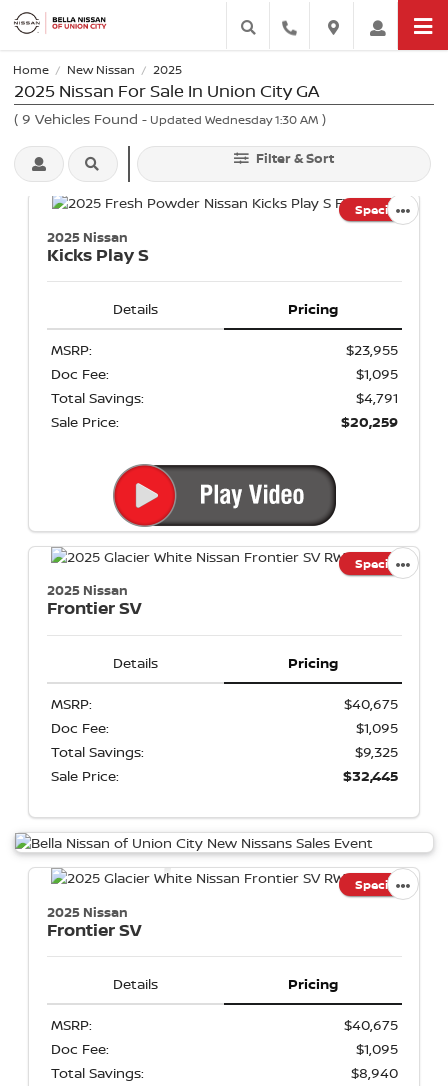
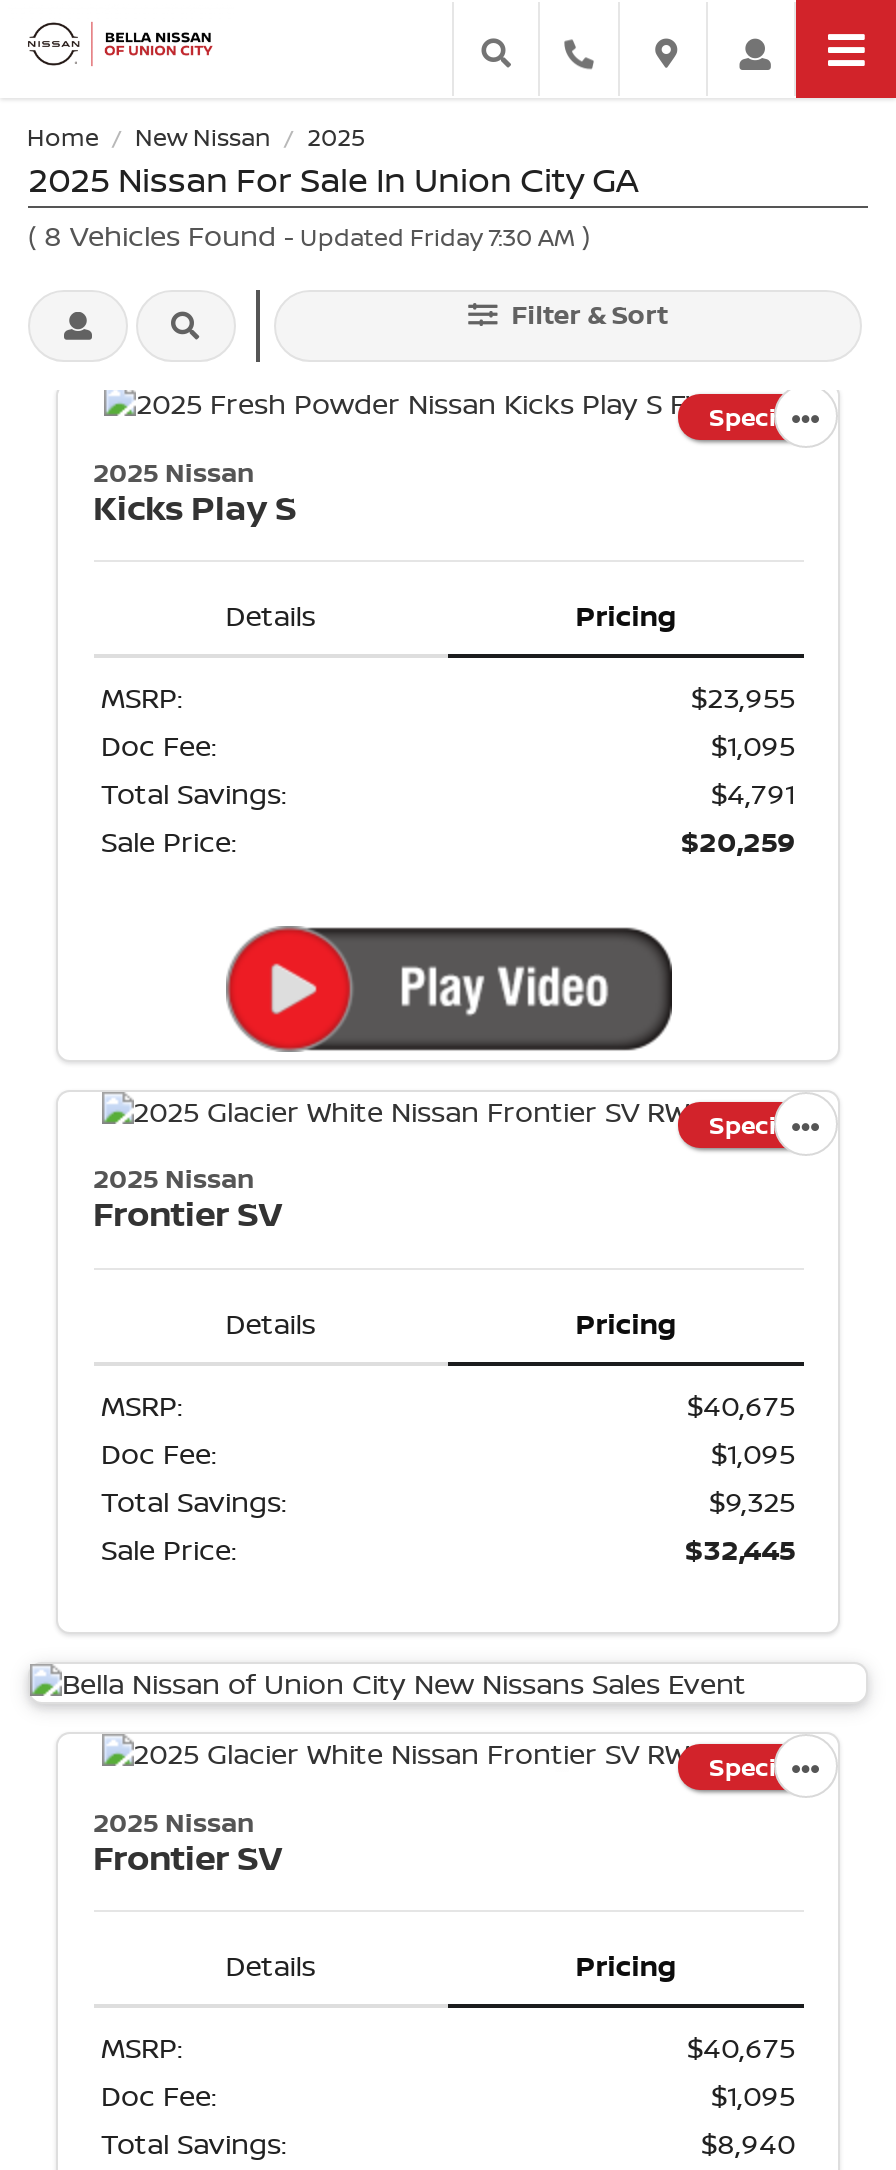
- (9 Vehicles Found - Updated Wednesday 1:30 AM)
+ (8 Vehicles Found - Updated Friday 7:30 AM)
